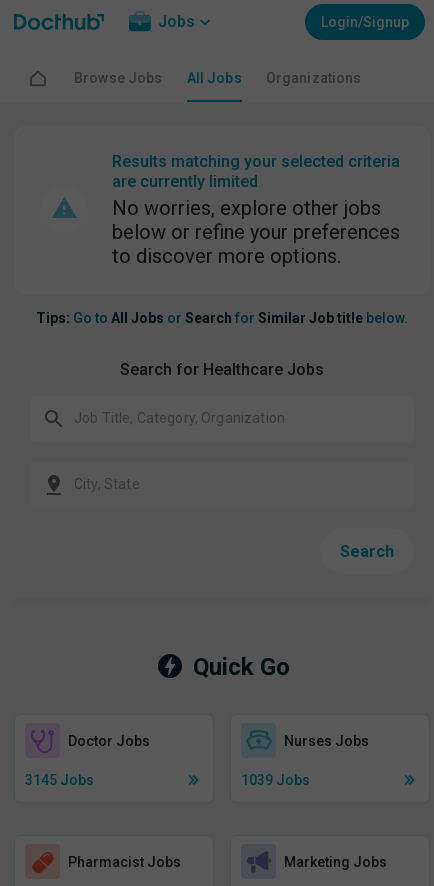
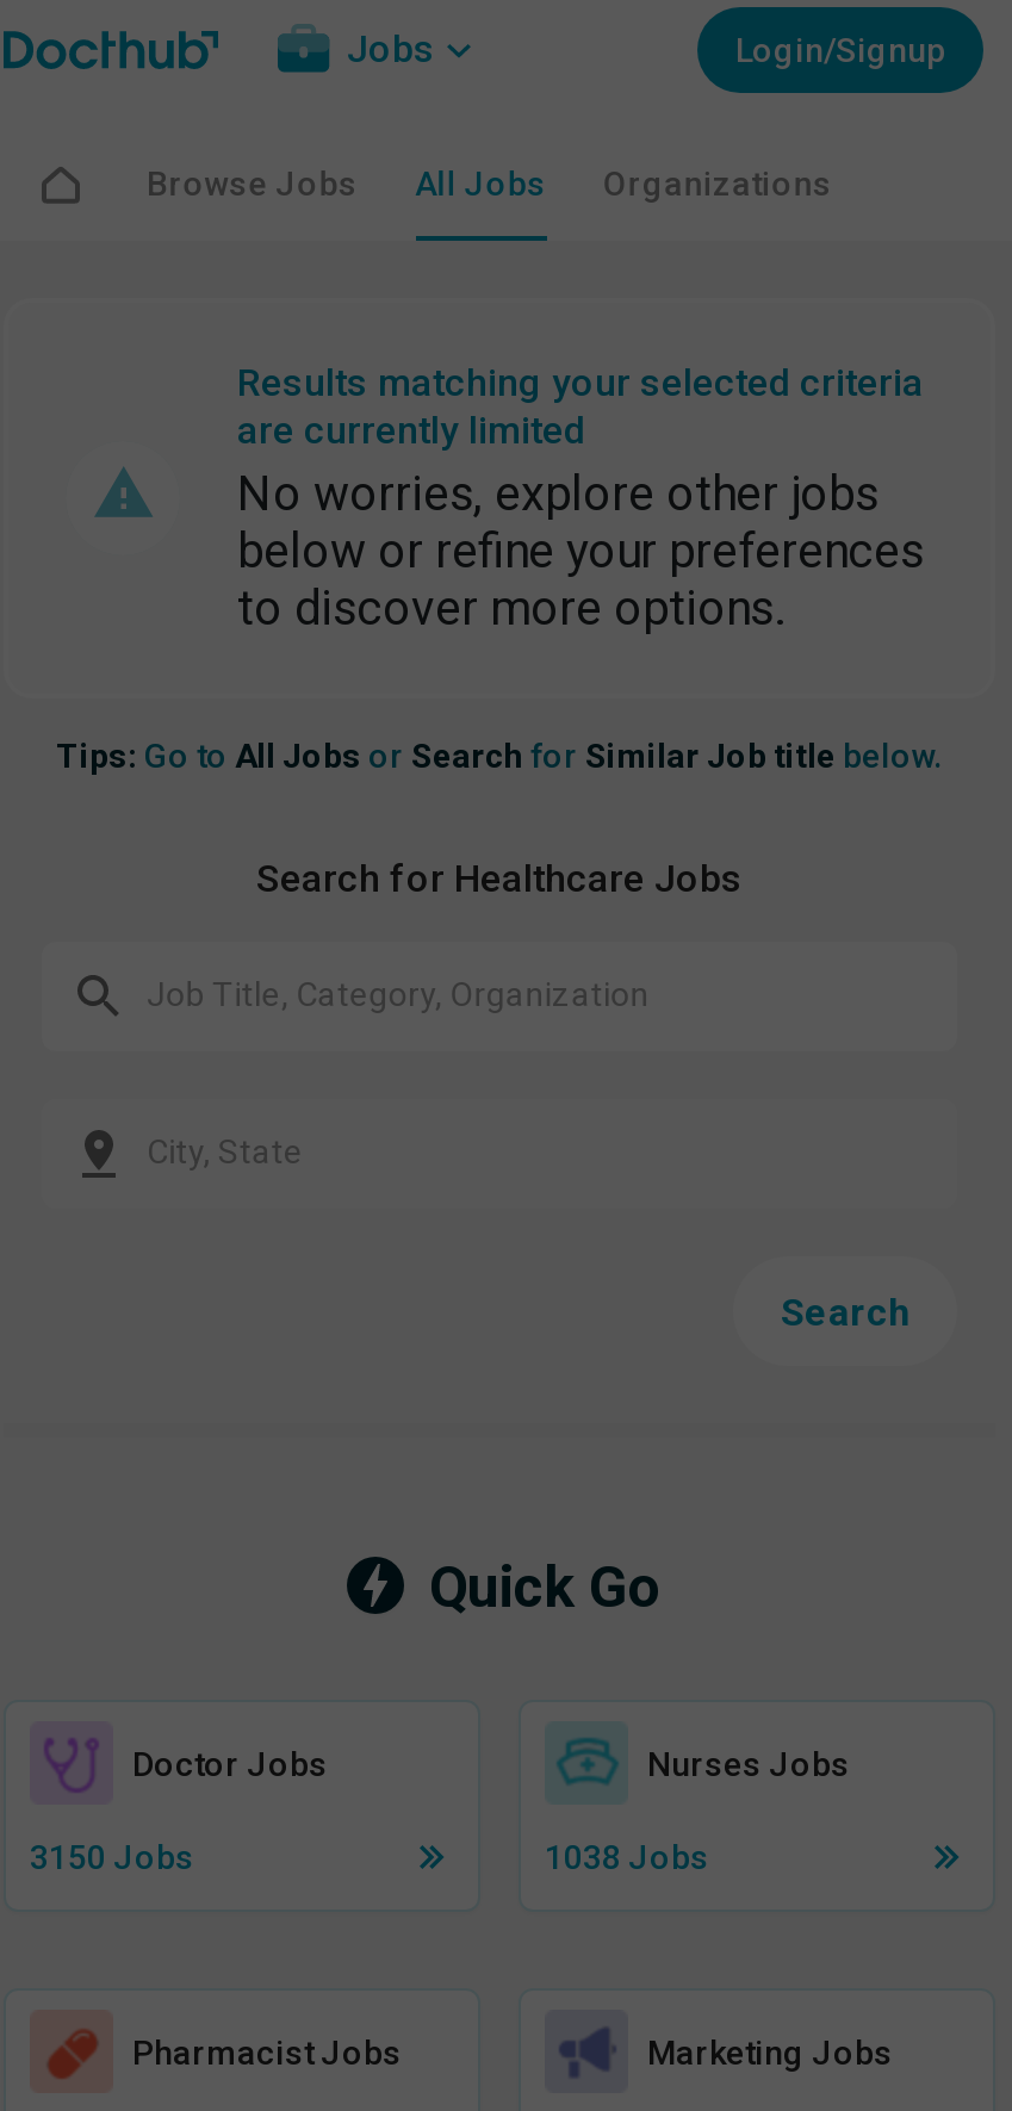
- 3145 Jobs
+ 3150 Jobs

- 1039 Jobs
+ 1038 Jobs
